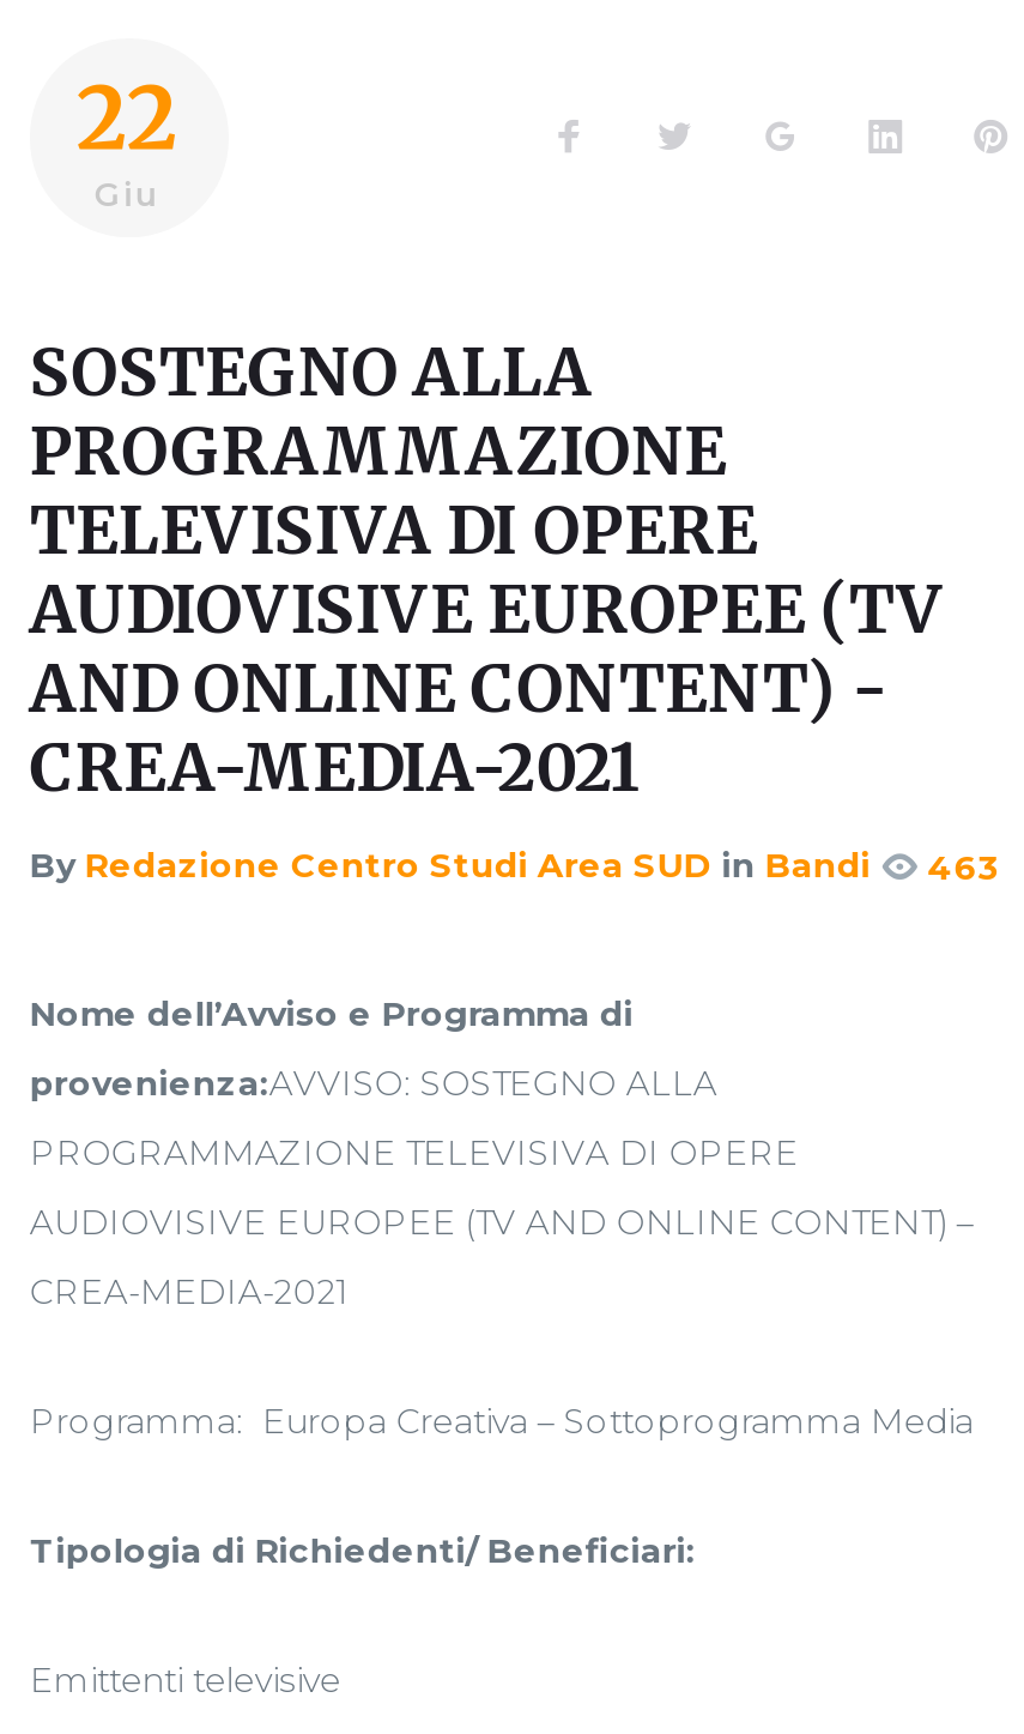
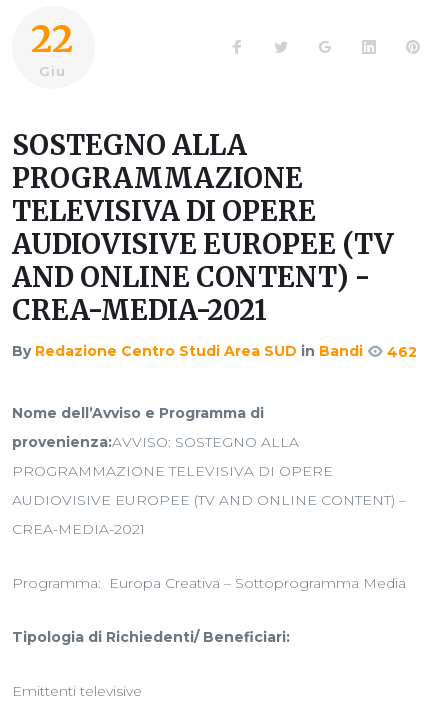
- By Redazione Centro Studi Area SUD in Bandi 463
+ By Redazione Centro Studi Area SUD in Bandi 462
